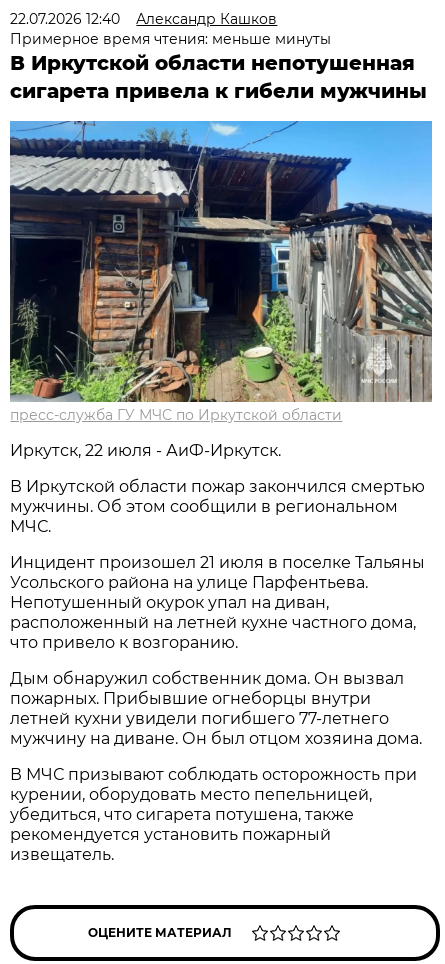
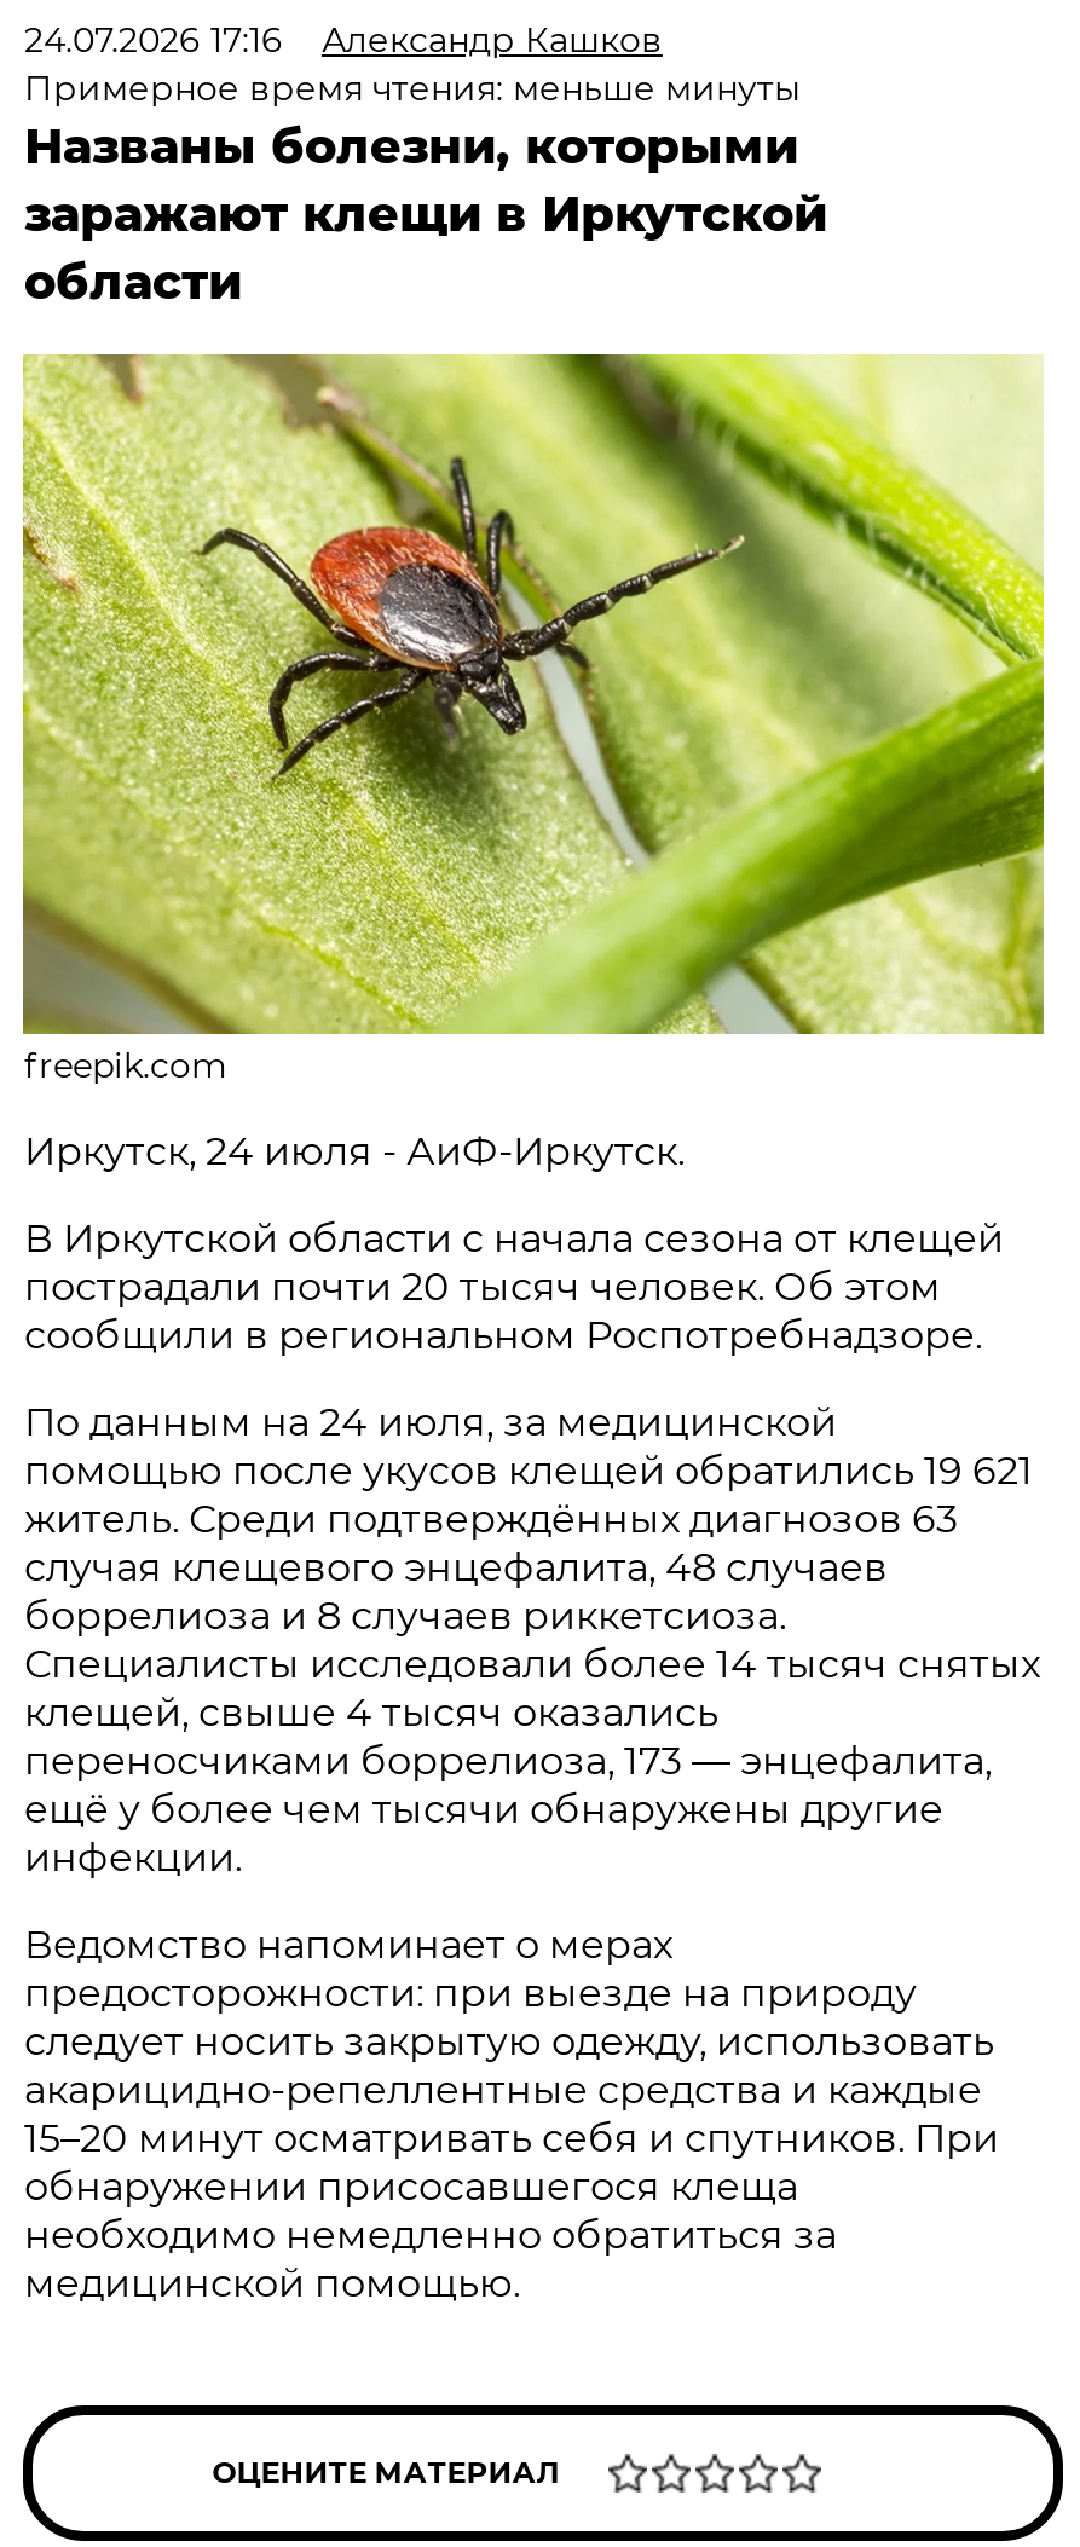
- 22.07.2026 12:40 Александр Кашков
+ 24.07.2026 17:16 Александр Кашков

- В Иркутской области непотушенная
- сигарета привела к гибели мужчины
+ Названы болезни, которыми
+ заражают клещи в Иркутской
+ области

- [image]
- пресс-служба ГУ МЧС по Иркутской области
- Иркутск, 22 июля - АиФ-Иркутск.
- В Иркутской области пожар закончился смертью
- мужчины. Об этом сообщили в региональном
- МЧС.
- Инцидент произошел 21 июля в поселке Тальяны
- Усольского района на улице Парфентьева.
- Непотушенный окурок упал на диван,
- расположенный на летней кухне частного дома,
- что привело к возгоранию.
- Дым обнаружил собственник дома. Он вызвал
- пожарных. Прибывшие огнеборцы внутри
- летней кухни увидели погибшего 77-летнего
- мужчину на диване. Он был отцом хозяина дома.
- В МЧС призывают соблюдать осторожность при
- курении, оборудовать место пепельницей,
- убедиться, что сигарета потушена, также
- рекомендуется установить пожарный
- извещатель.
+ [image]
+ freepik.com
+ Иркутск, 24 июля - АиФ-Иркутск.
+ В Иркутской области с начала сезона от клещей
+ пострадали почти 20 тысяч человек. Об этом
+ сообщили в региональном Роспотребнадзоре.
+ По данным на 24 июля, за медицинской
+ помощью после укусов клещей обратились 19 621
+ житель. Среди подтверждённых диагнозов 63
+ случая клещевого энцефалита, 48 случаев
+ боррелиоза и 8 случаев риккетсиоза.
+ Специалисты исследовали более 14 тысяч снятых
+ клещей, свыше 4 тысяч оказались
+ переносчиками боррелиоза, 173 — энцефалита,
+ ещё у более чем тысячи обнаружены другие
+ инфекции.
+ Ведомство напоминает о мерах
+ предосторожности: при выезде на природу
+ следует носить закрытую одежду, использовать
+ акарицидно-репеллентные средства и каждые
+ 15–20 минут осматривать себя и спутников. При
+ обнаружении присосавшегося клеща
+ необходимо немедленно обратиться за
+ медицинской помощью.
